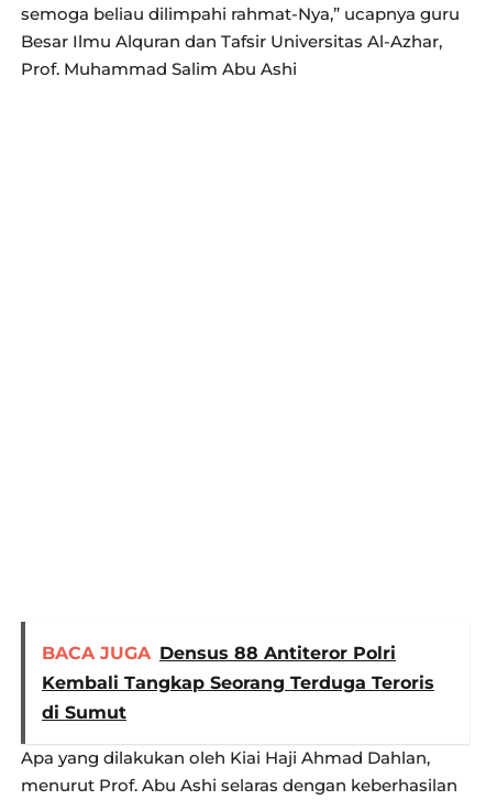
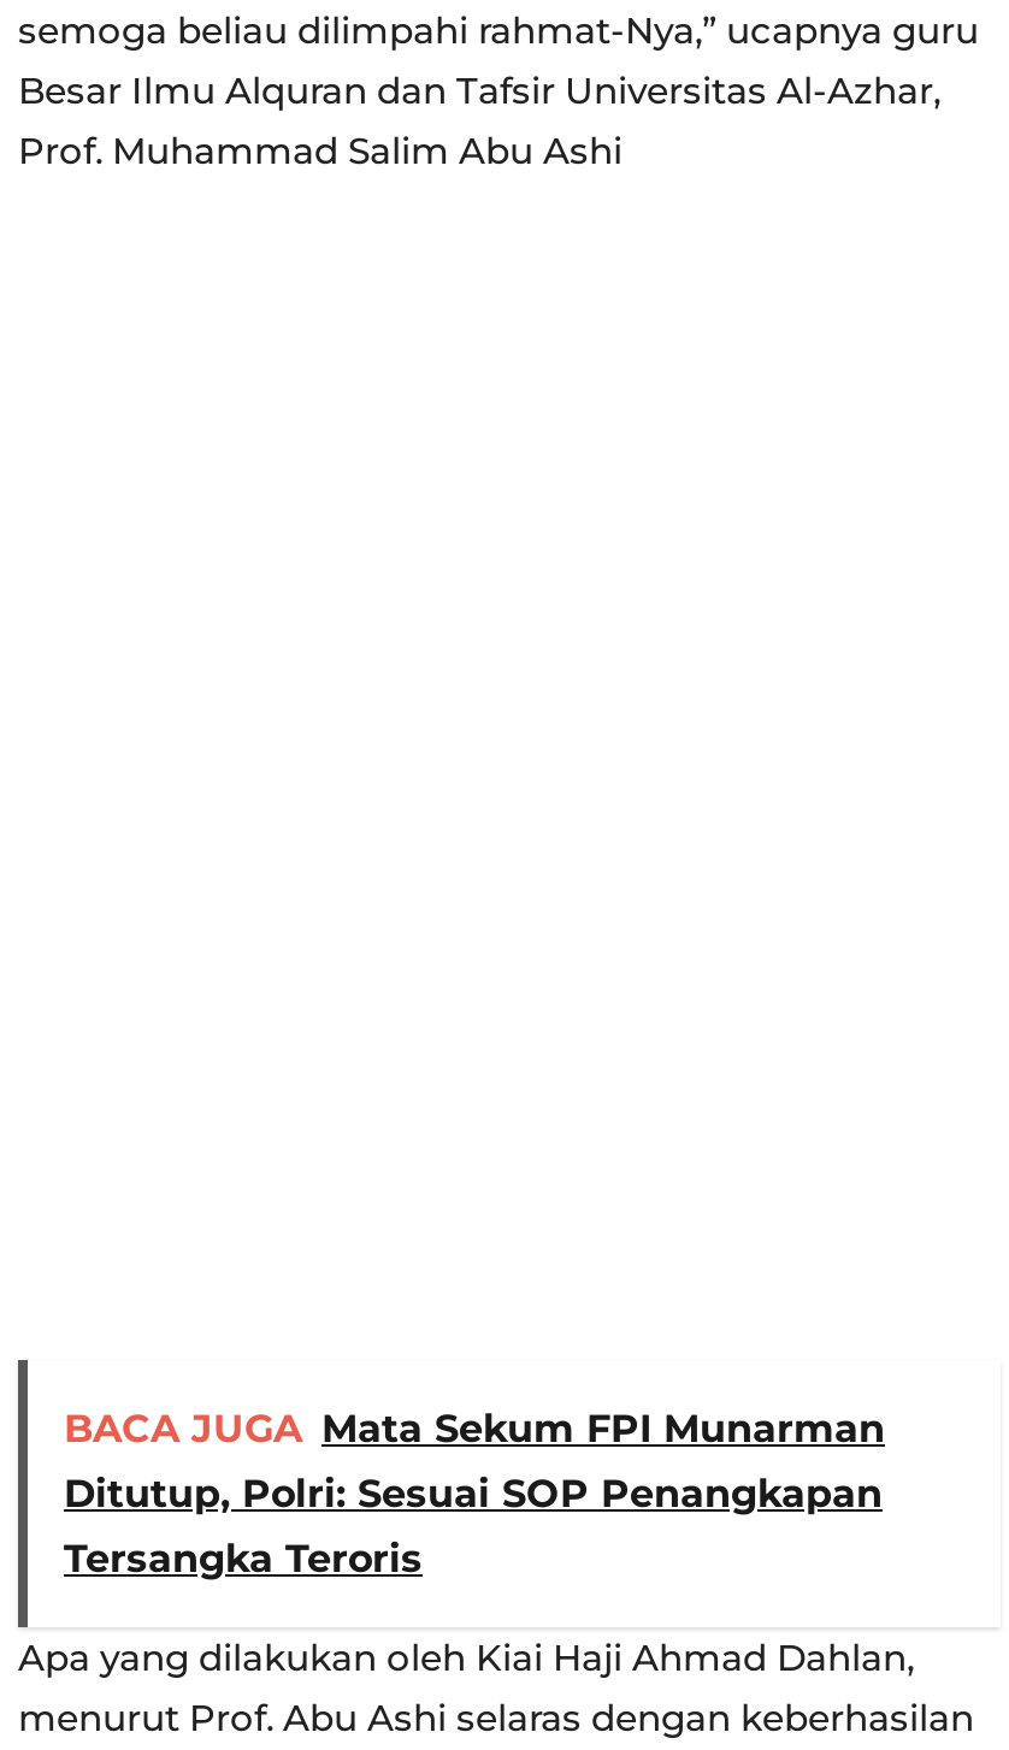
- BACA JUGA Densus 88 Antiteror Polri
- Kembali Tangkap Seorang Terduga Teroris
- di Sumut
+ BACA JUGA Mata Sekum FPI Munarman
+ Ditutup, Polri: Sesuai SOP Penangkapan
+ Tersangka Teroris
